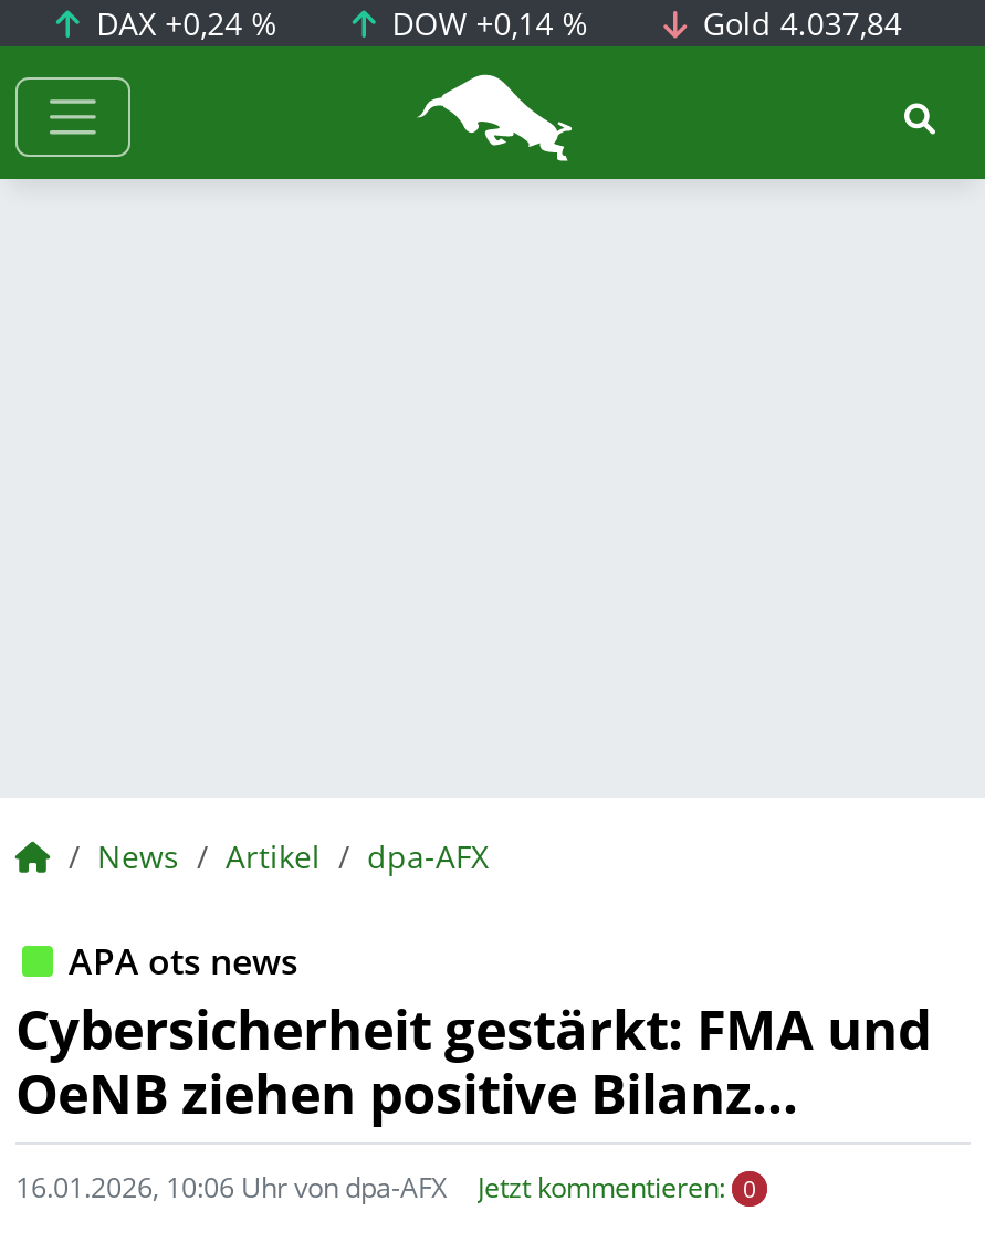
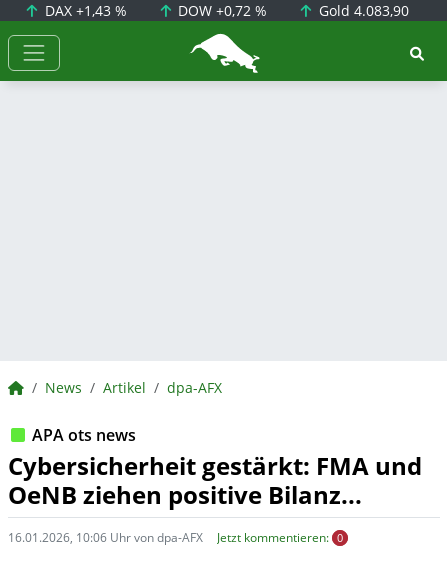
- DAX +0,24 %
+ DAX +1,43 %

- DOW +0,14 %
+ DOW +0,72 %

- Gold 4.037,84
+ Gold 4.083,90
